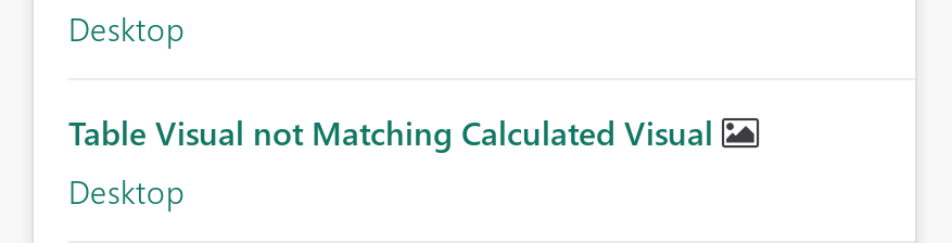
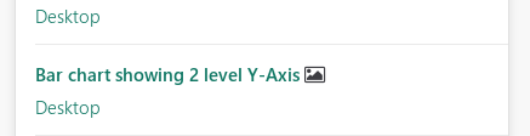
- Table Visual not Matching Calculated Visual
+ Bar chart showing 2 level Y-Axis
